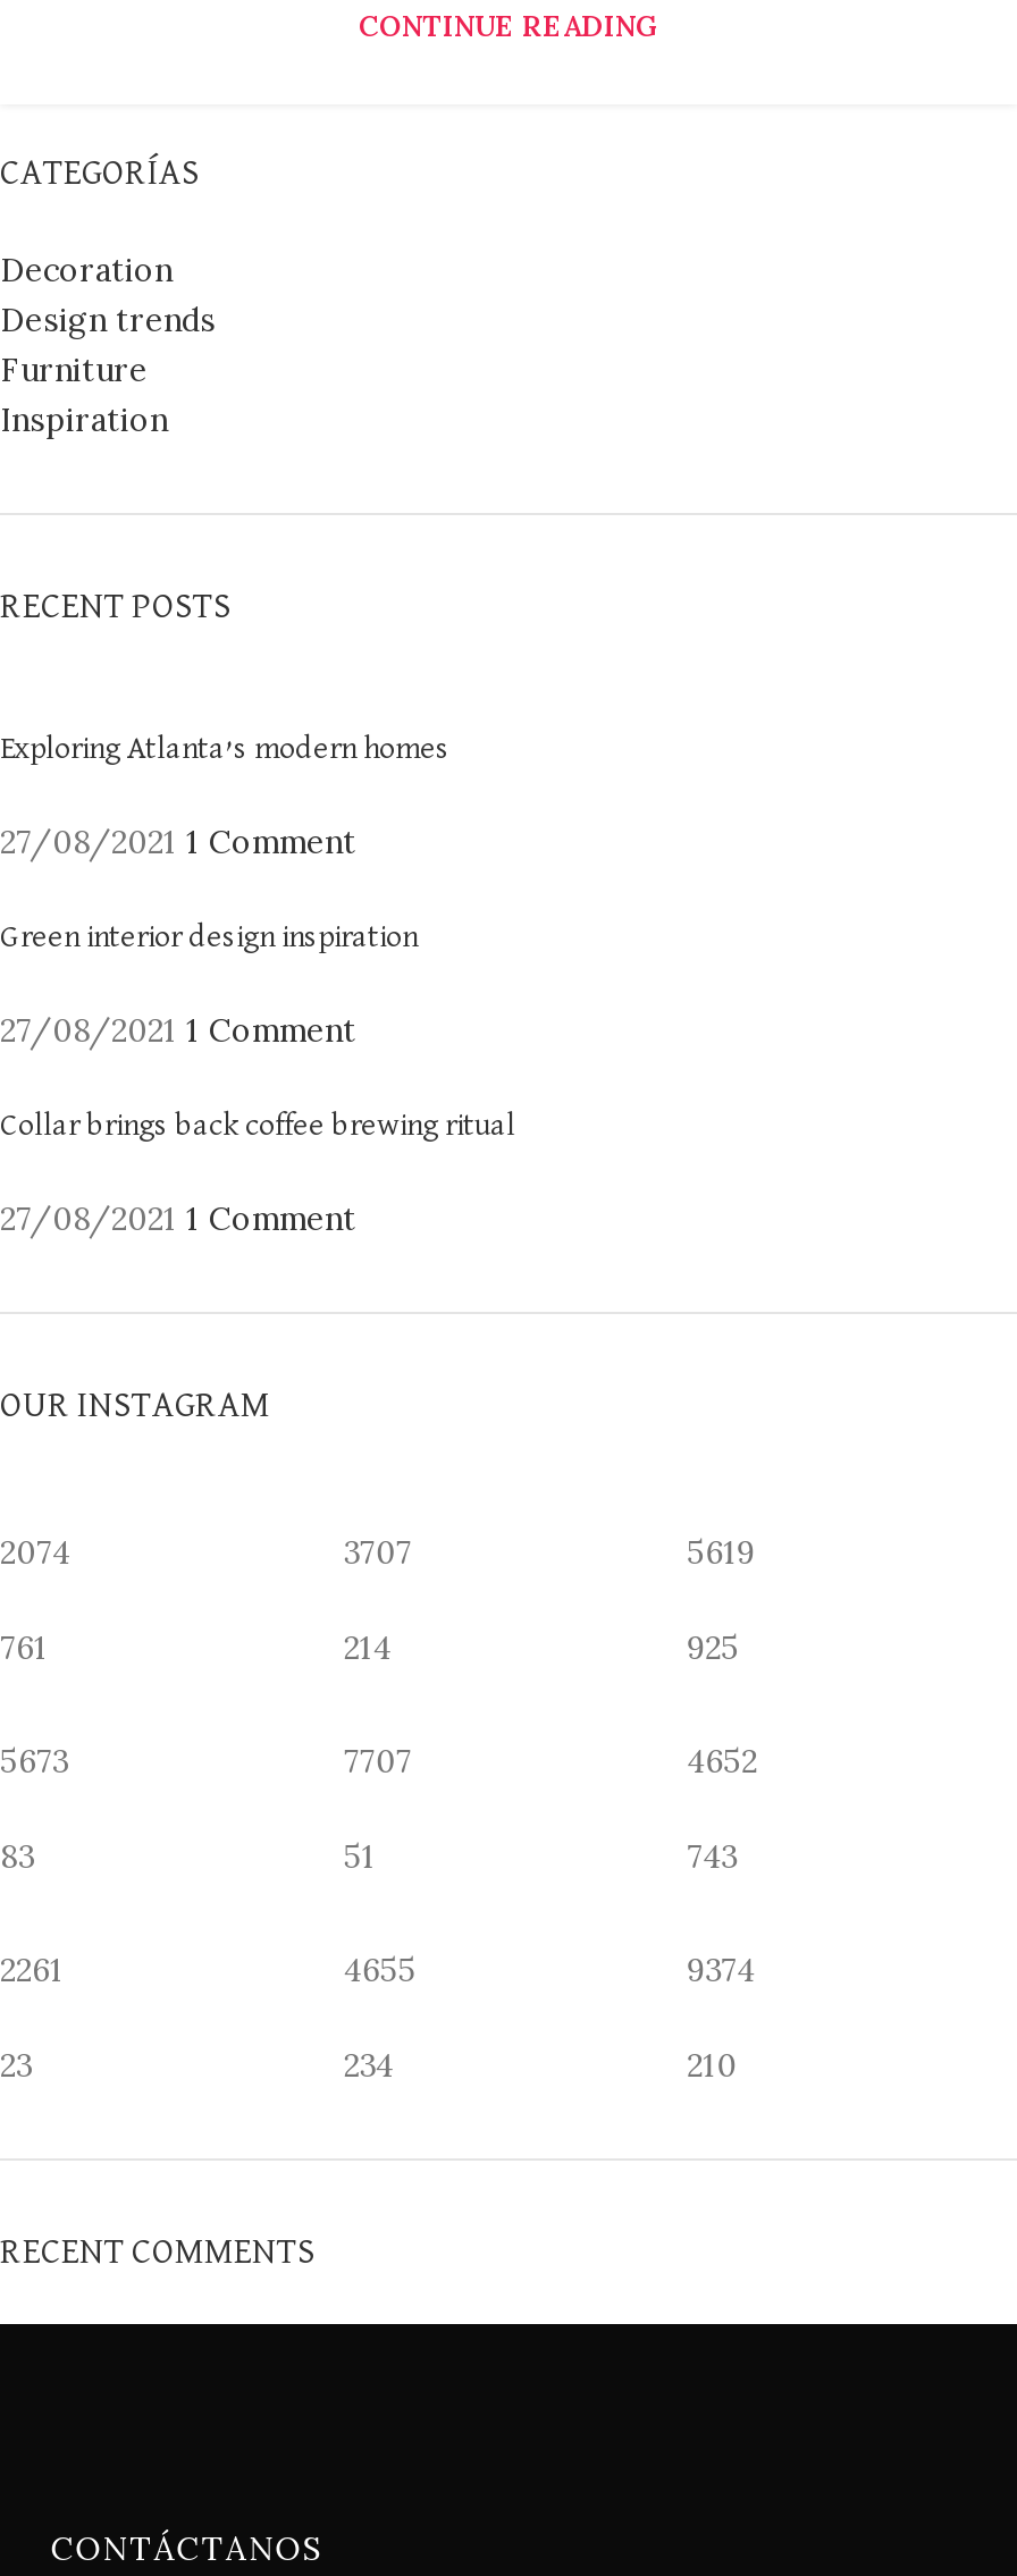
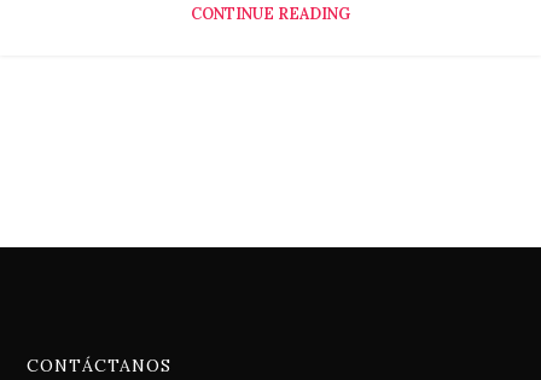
- CATEGORÍAS
- Decoration
- Design trends
- Furniture
- Inspiration

- RECENT POSTS

- Exploring Atlanta’s modern homes
- 27/08/2021 1 Comment
- Green interior design inspiration
- 27/08/2021 1 Comment
- Collar brings back coffee brewing ritual
- 27/08/2021 1 Comment

- OUR INSTAGRAM

- 2074
- 761

- 5619
- 925
- 5673
- 83

- 3707
- 214

- 4652
- 743
- 2261
- 23

- 7707
- 51

- 4655
- 234

- 9374
- 210

- RECENT COMMENTS
